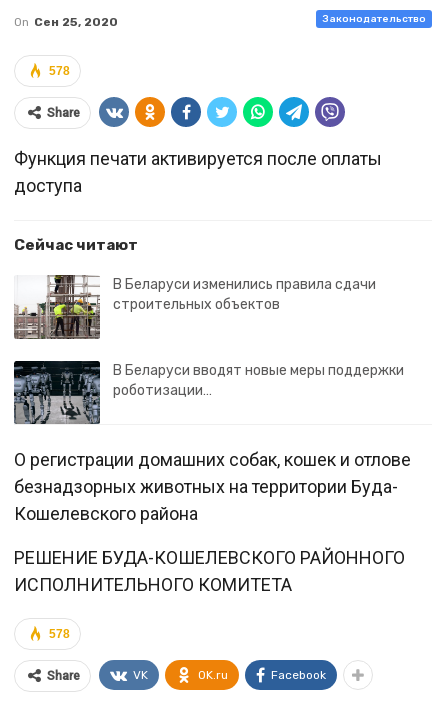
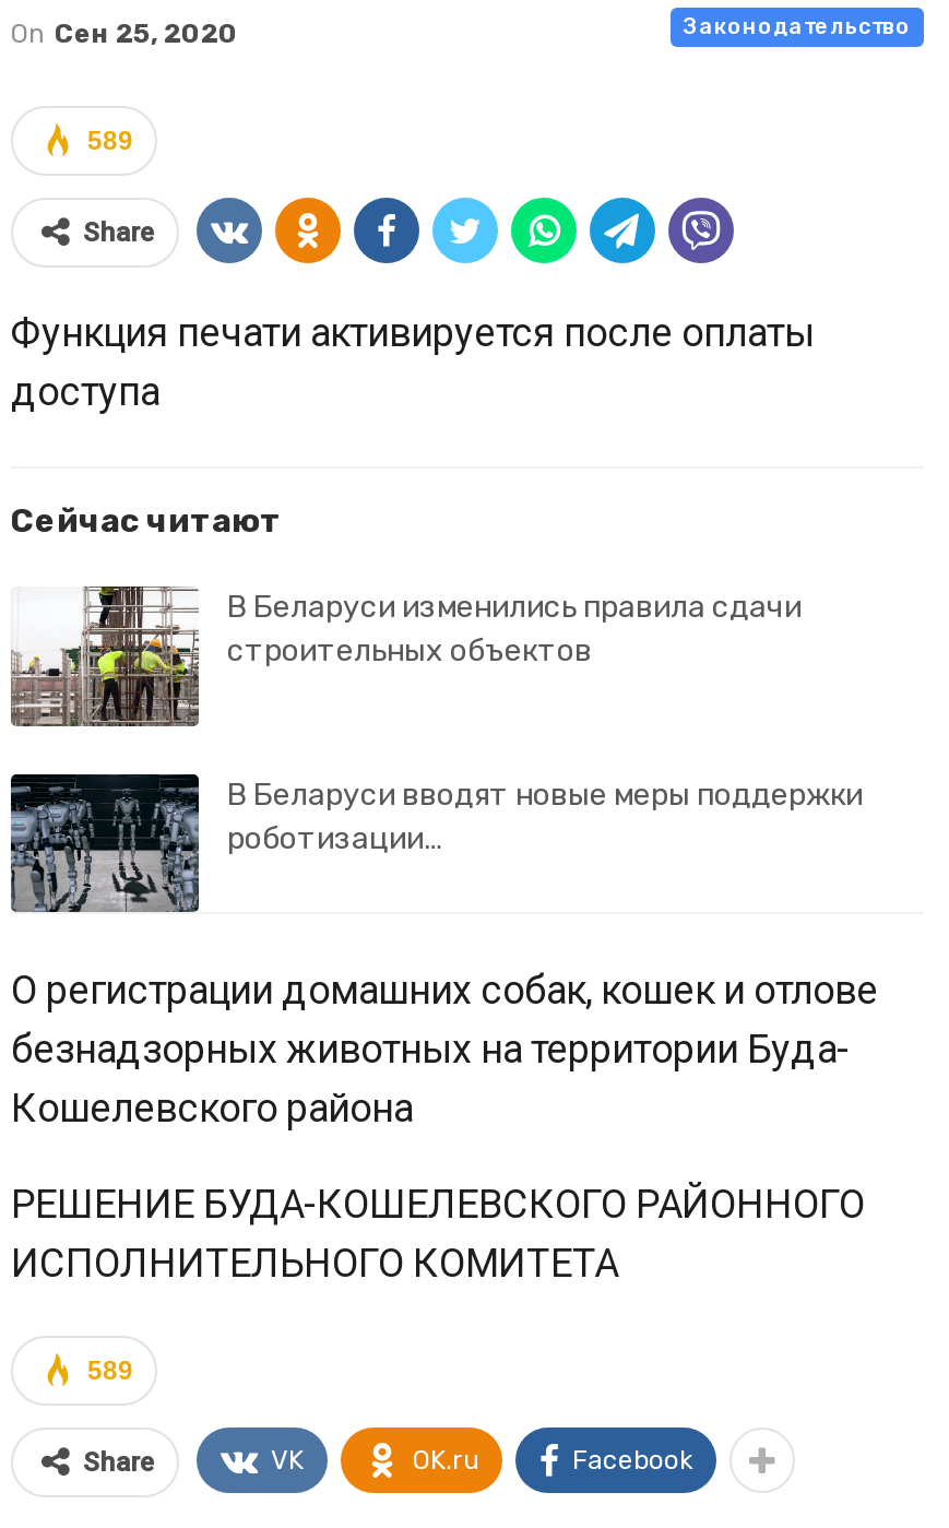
- 578
+ 589

- 578
+ 589
